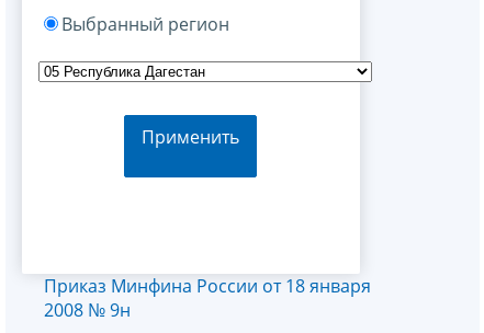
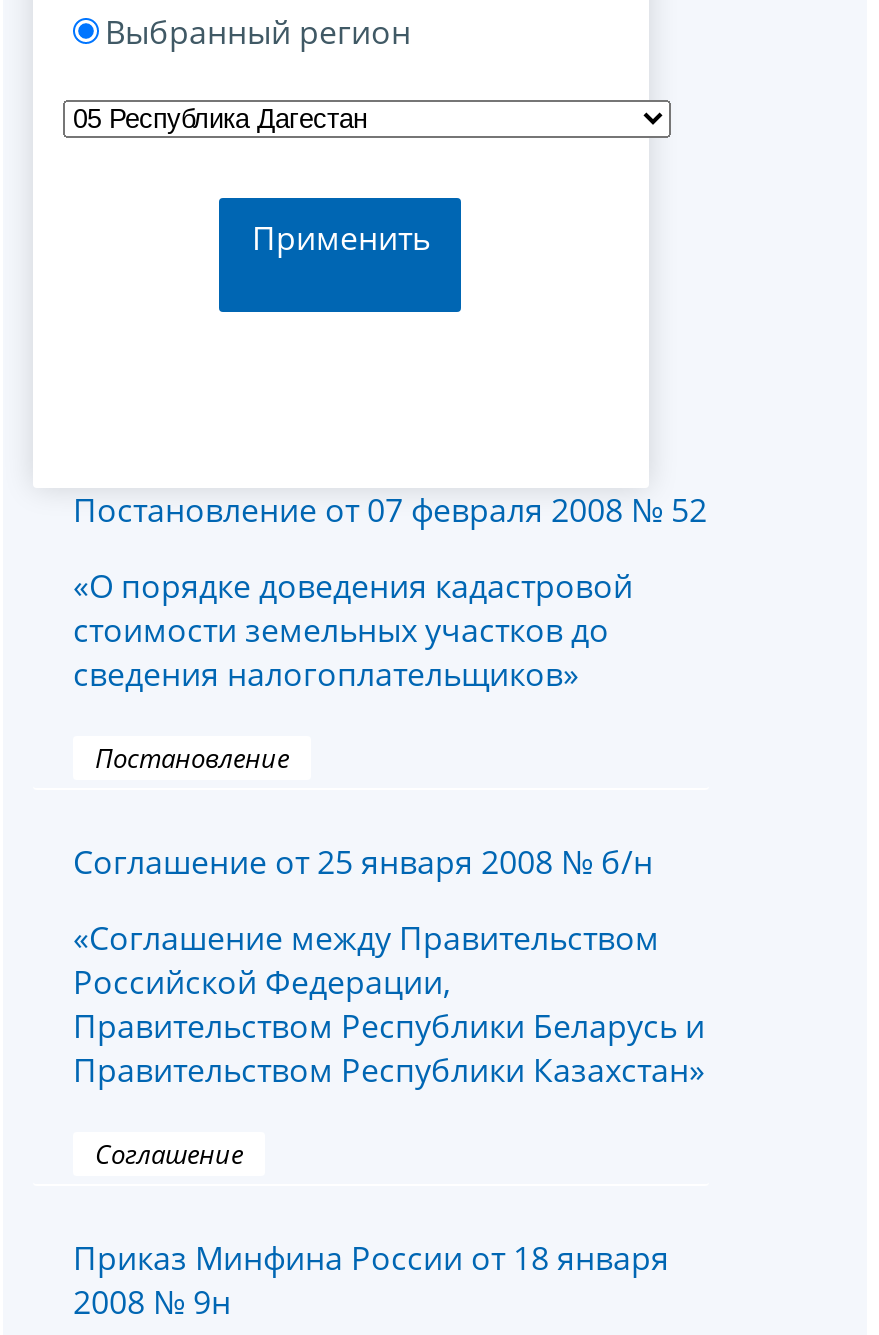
+ Постановление от 07 февраля 2008 № 52
+ «О порядке доведения кадастровой
+ стоимости земельных участков до
+ сведения налогоплательщиков»
+ Постановление
+ Соглашение от 25 января 2008 № б/н
+ «Соглашение между Правительством
+ Российской Федерации,
+ Правительством Республики Беларусь и
+ Правительством Республики Казахстан»
+ Соглашение
